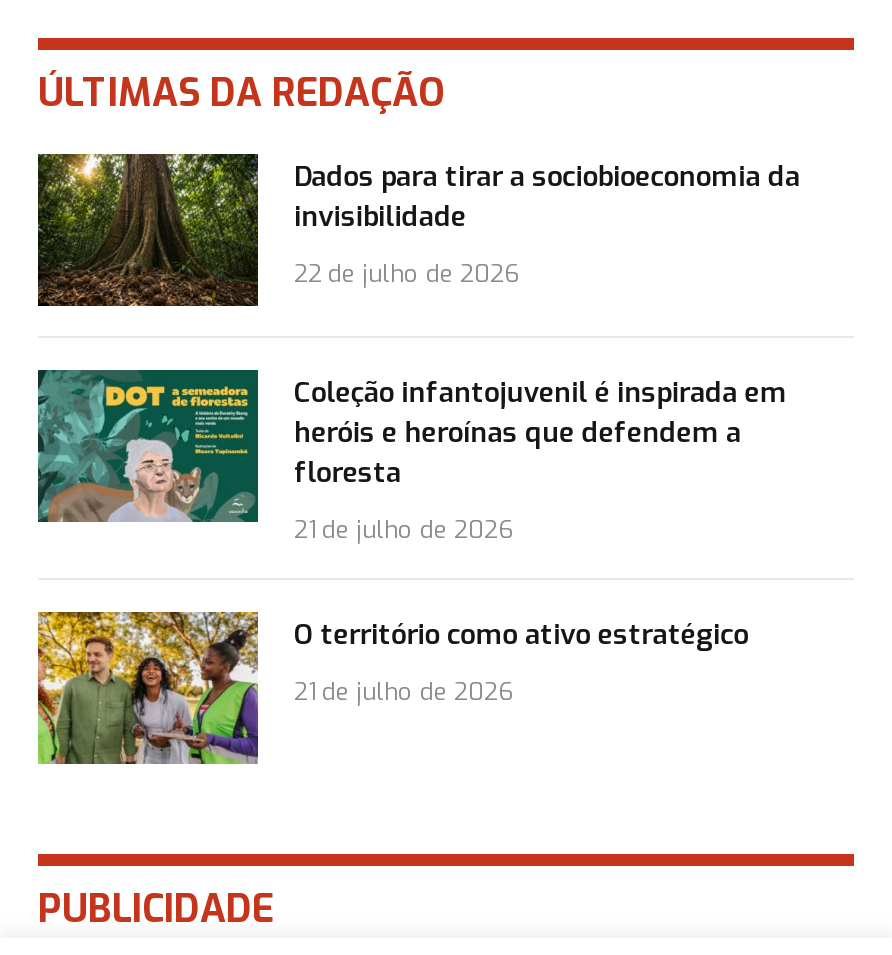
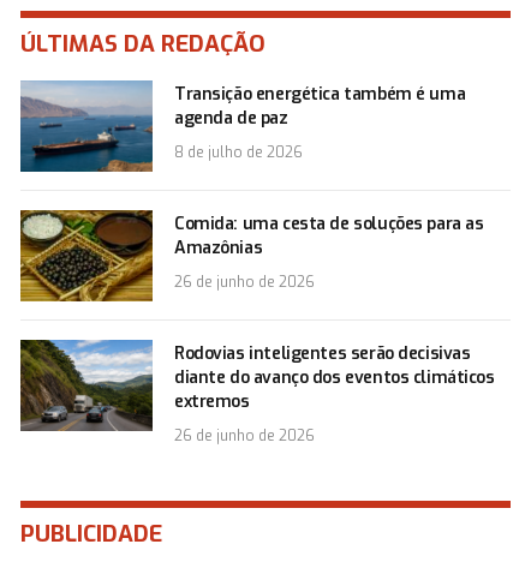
- [image]
- Dados para tirar a sociobioeconomia da
- invisibilidade
+ [image]
+ Transição energética também é uma
+ agenda de paz

- 22 de julho de 2026
+ 8 de julho de 2026

- [image]
- Coleção infantojuvenil é inspirada em
- heróis e heroínas que defendem a
- floresta
+ [image]
+ Comida: uma cesta de soluções para as
+ Amazônias

- 21 de julho de 2026
+ 26 de junho de 2026

- [image]
- O território como ativo estratégico
+ [image]
+ Rodovias inteligentes serão decisivas
+ diante do avanço dos eventos climáticos
+ extremos

- 21 de julho de 2026
+ 26 de junho de 2026
